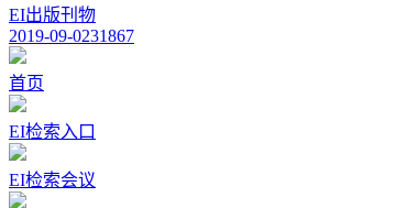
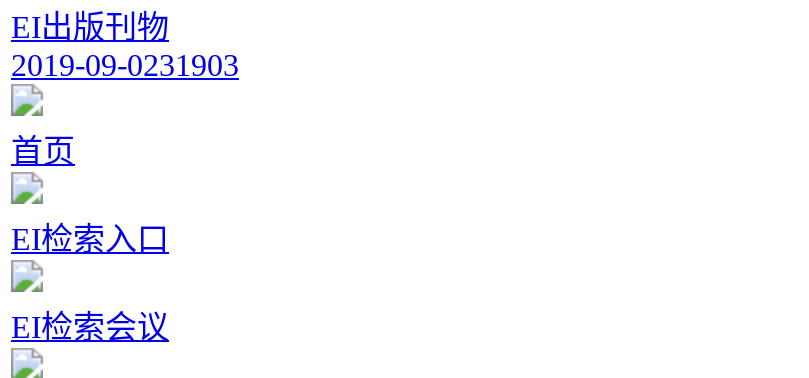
- 2019-09-0231867
+ 2019-09-0231903
